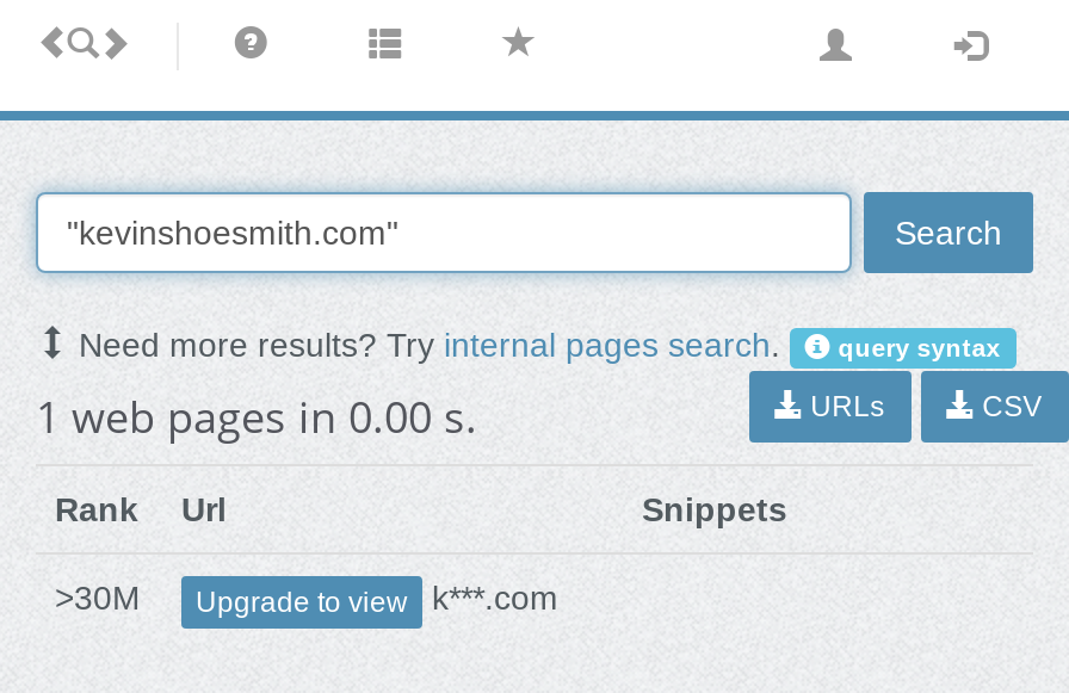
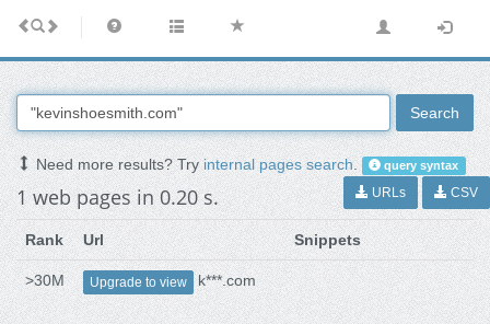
- 1 web pages in 0.00 s.
+ 1 web pages in 0.20 s.
